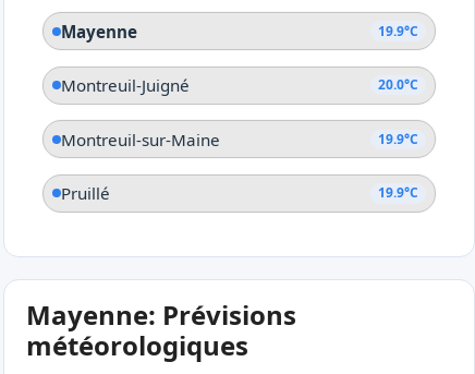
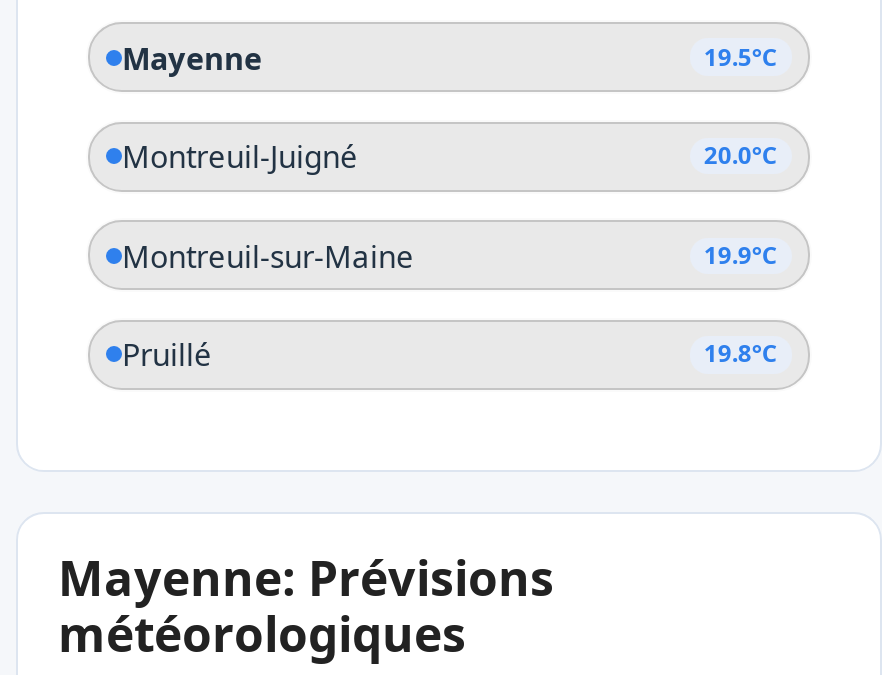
- 19.9°C
+ 19.5°C

- 19.9°C
+ 19.8°C
